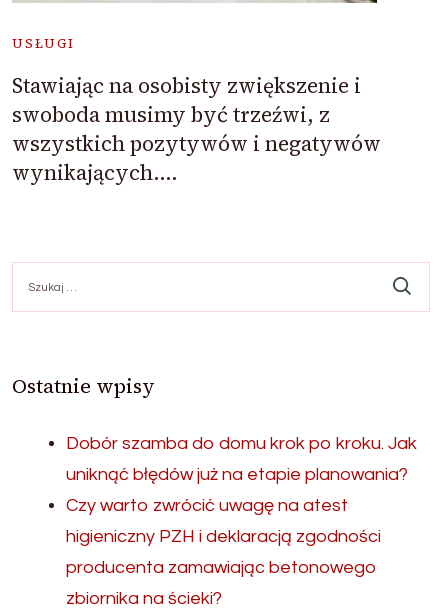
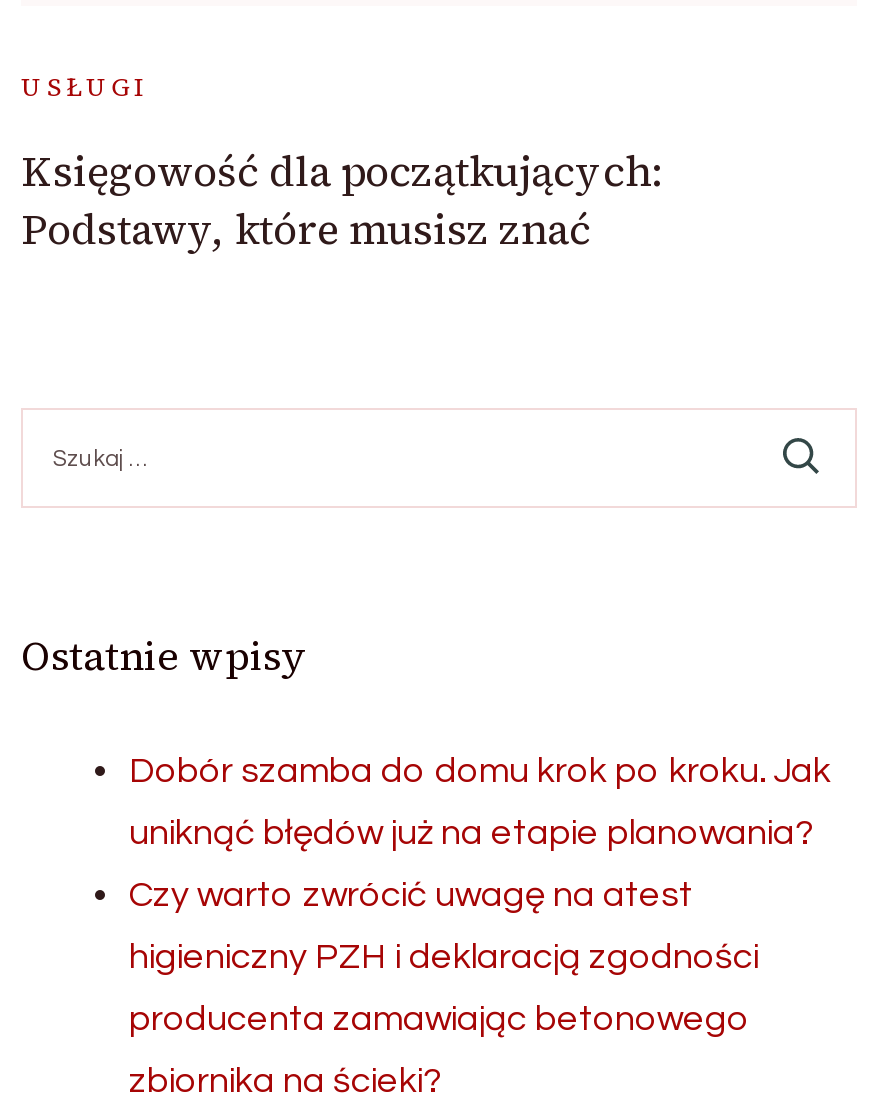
- Stawiając na osobisty zwiększenie i
- swoboda musimy być trzeźwi, z
- wszystkich pozytywów i negatywów
- wynikających….
+ Księgowość dla początkujących:
+ Podstawy, które musisz znać
